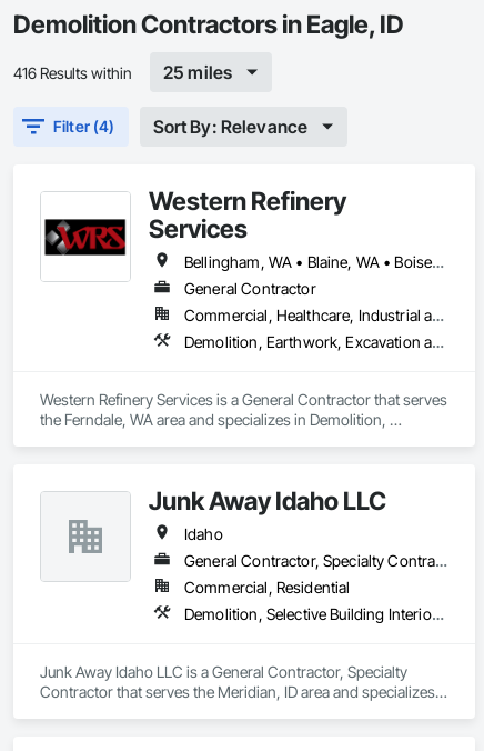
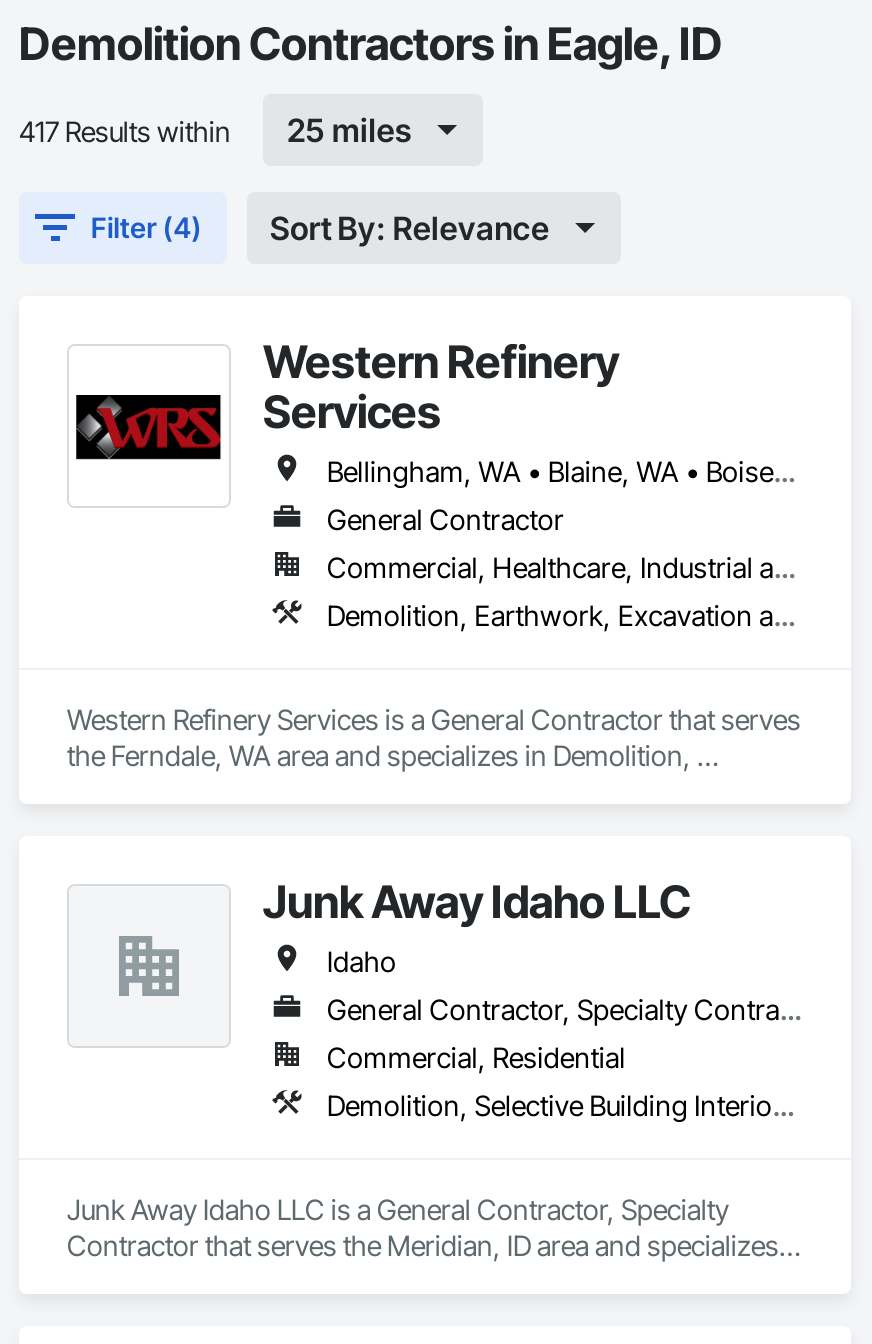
- 416 Results within
+ 417 Results within
